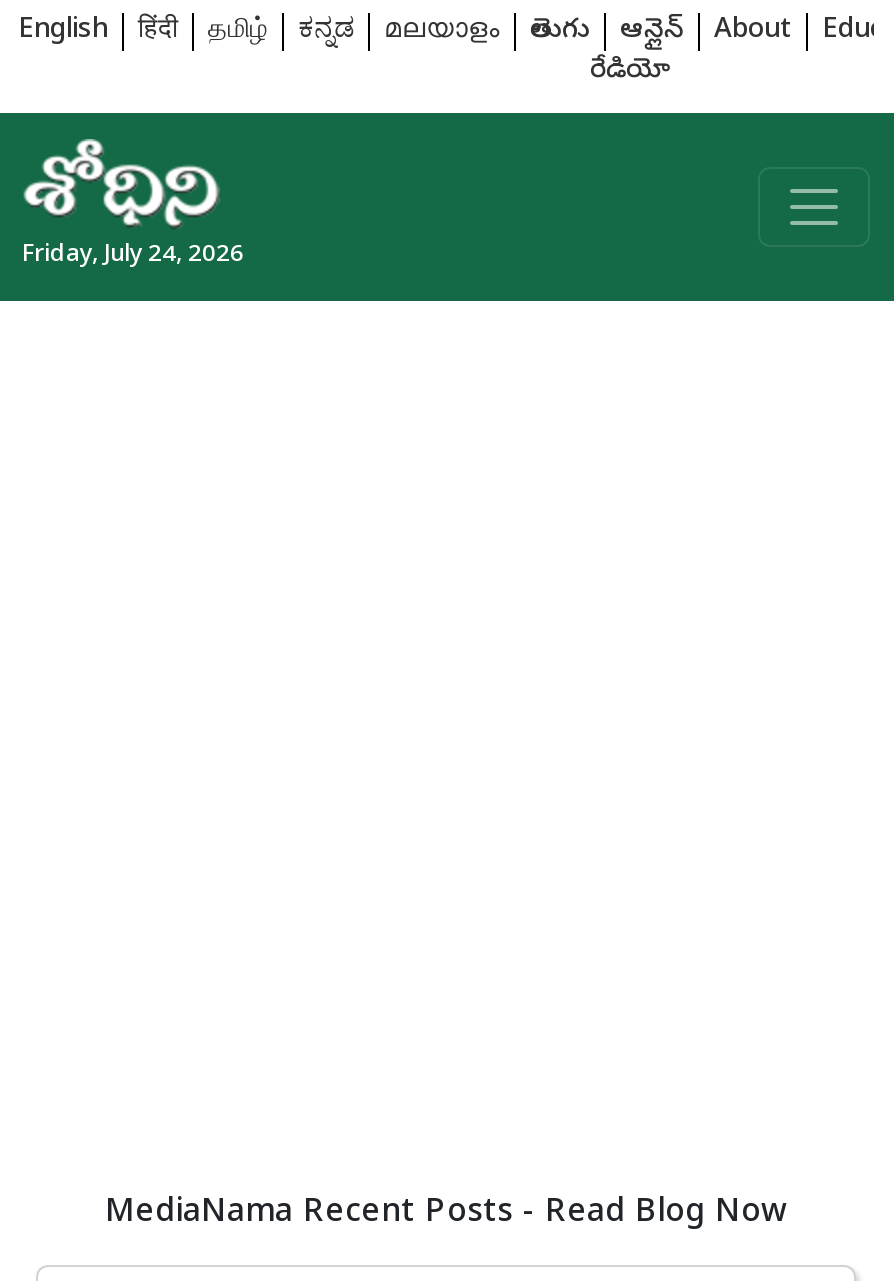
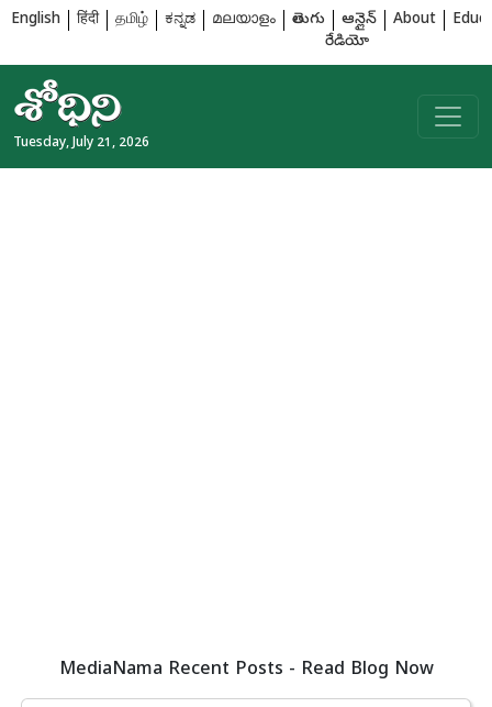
- Friday, July 24, 2026
+ Tuesday, July 21, 2026
